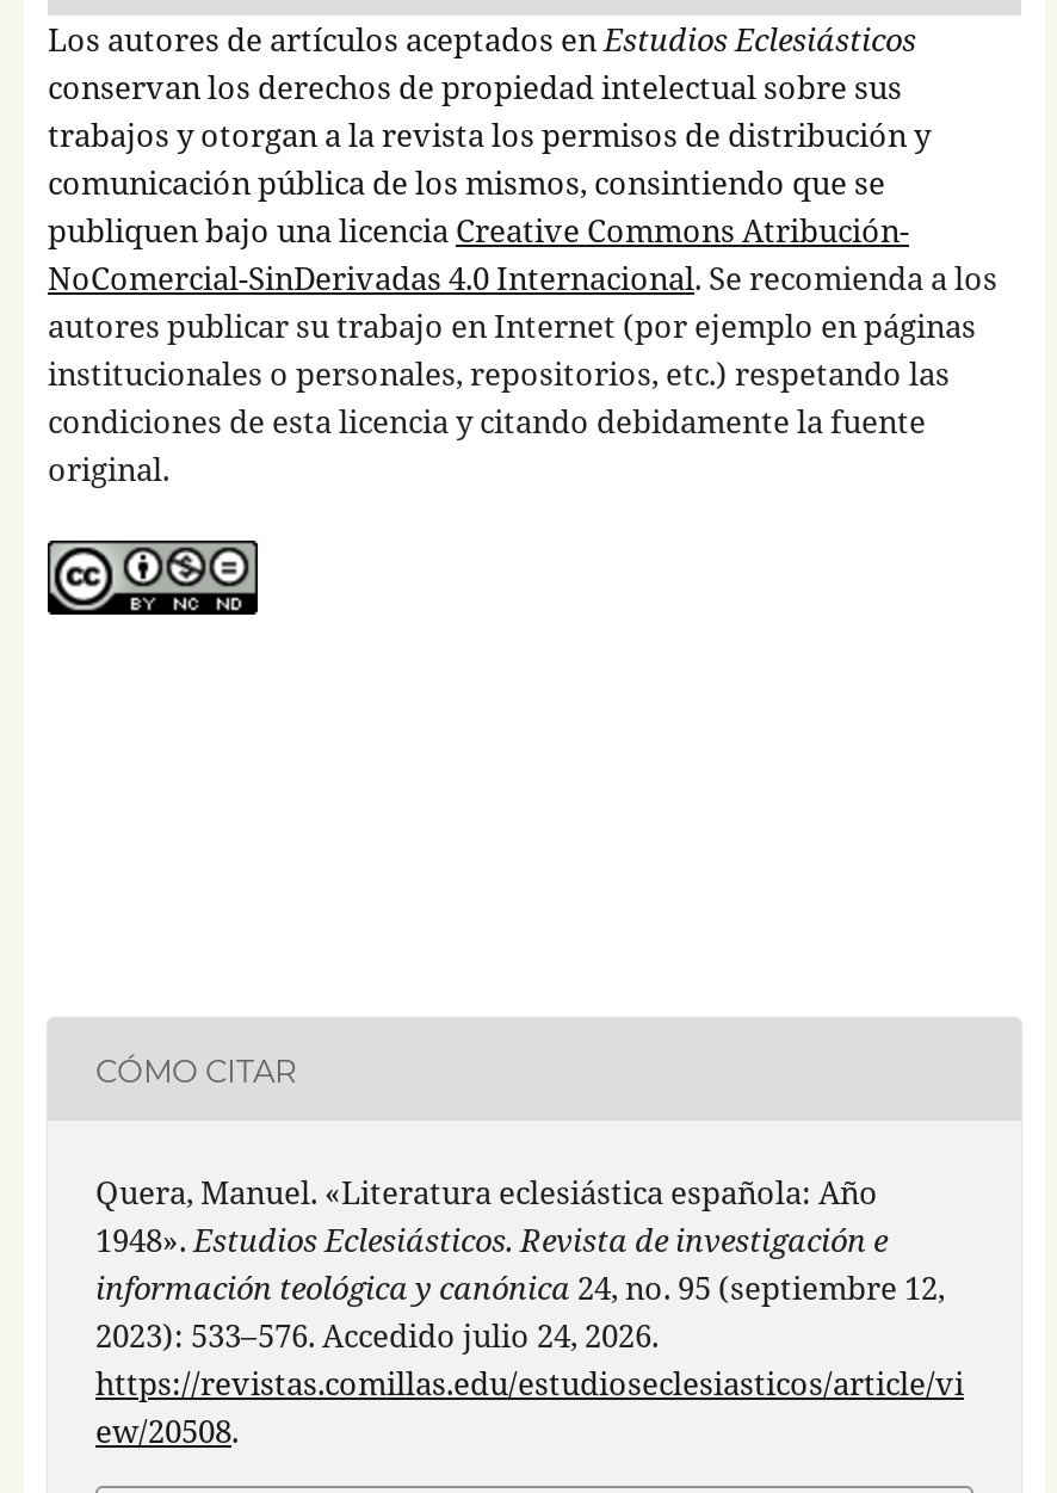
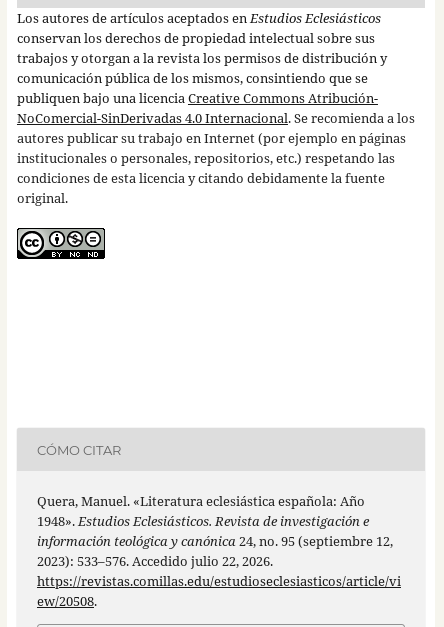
- 2023): 533–576. Accedido julio 24, 2026.
+ 2023): 533–576. Accedido julio 22, 2026.
